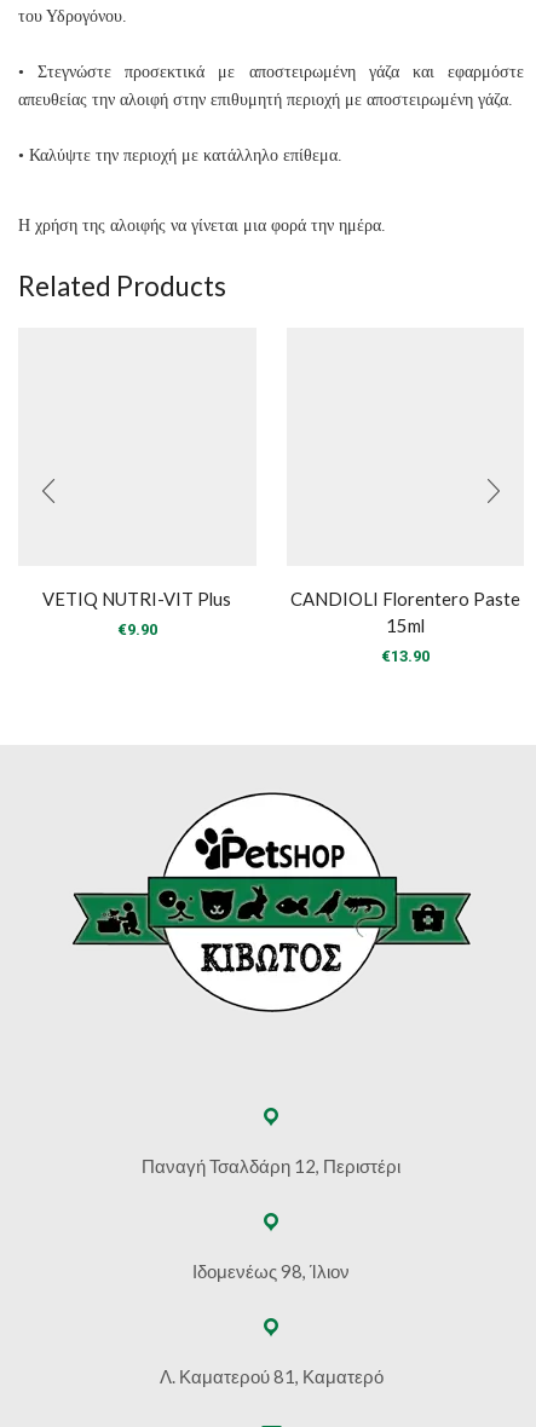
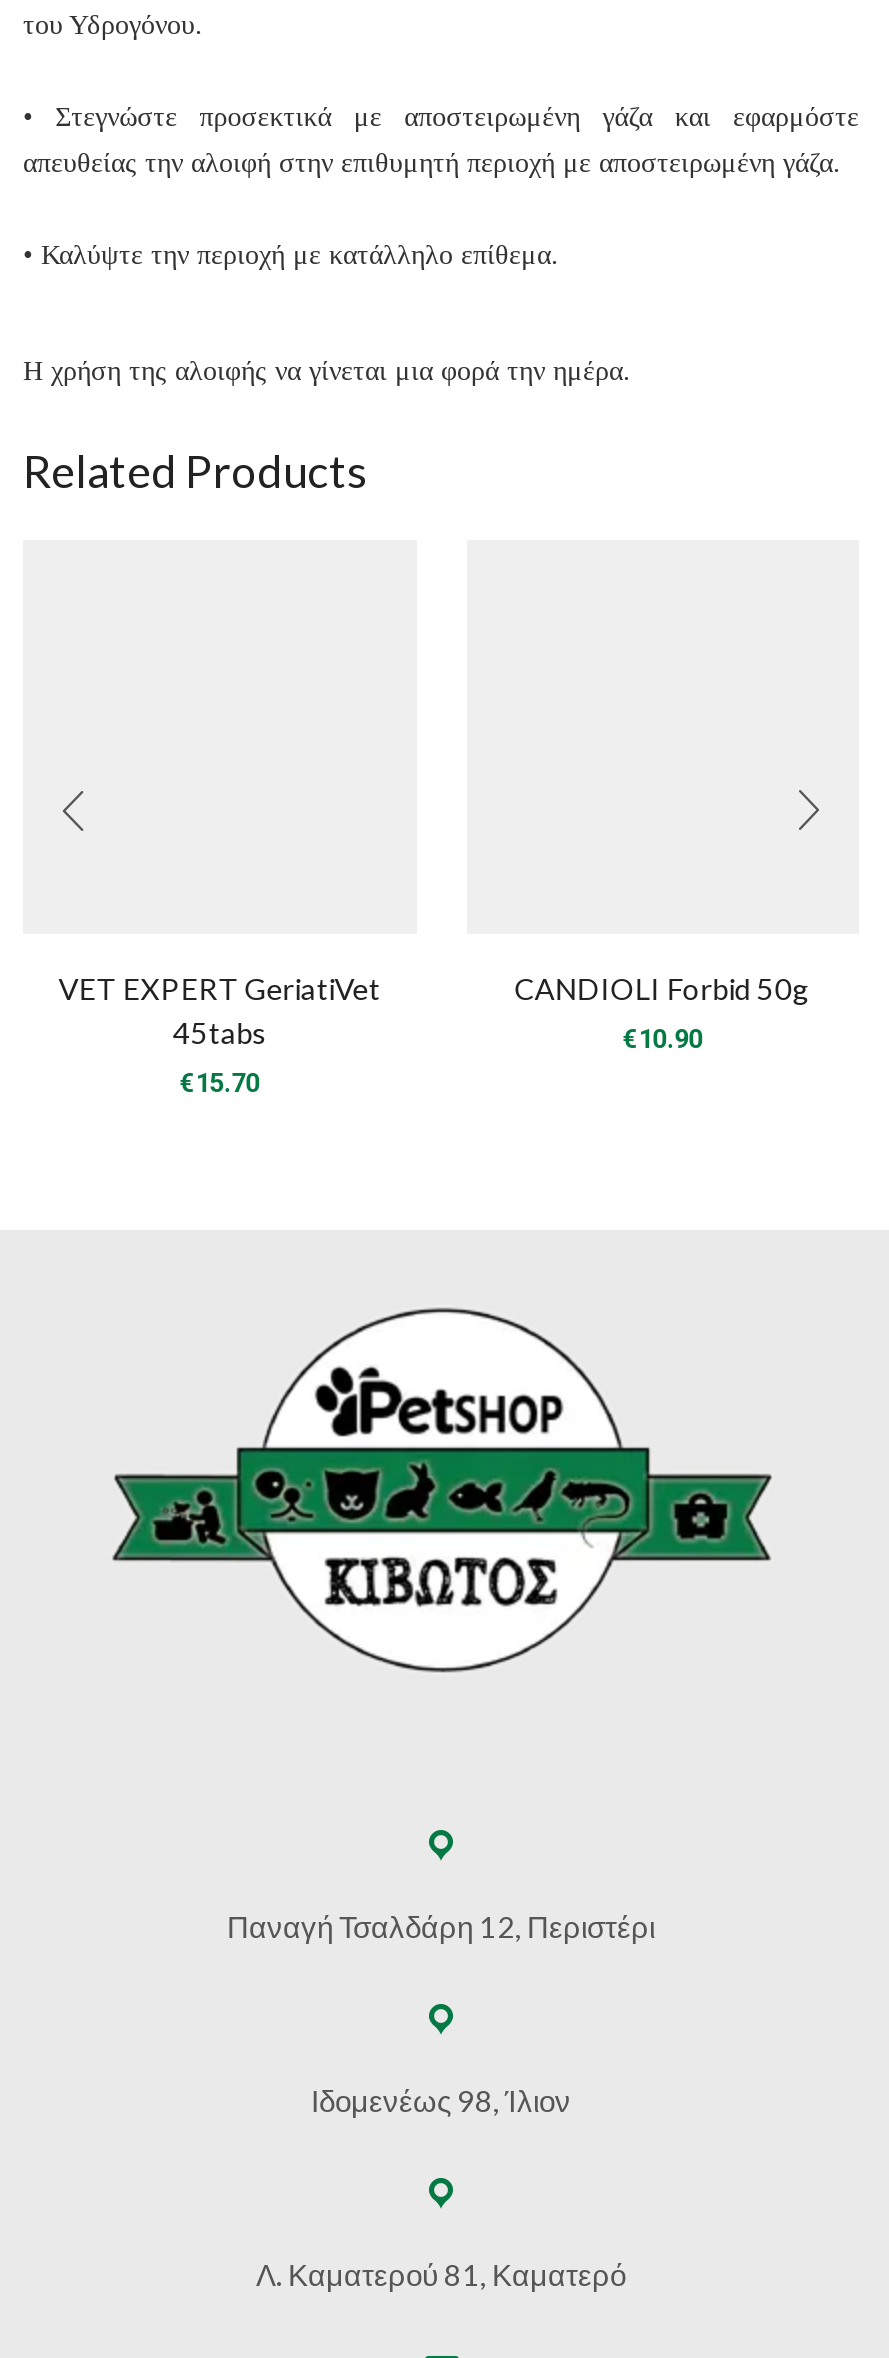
- VETIQ NUTRI-VIT Plus
+ VET EXPERT GeriatiVet
+ 45tabs

- CANDIOLI Florentero Paste
- 15ml
+ CANDIOLI Forbid 50g

- €9.90
+ €15.70

- €13.90
+ €10.90
